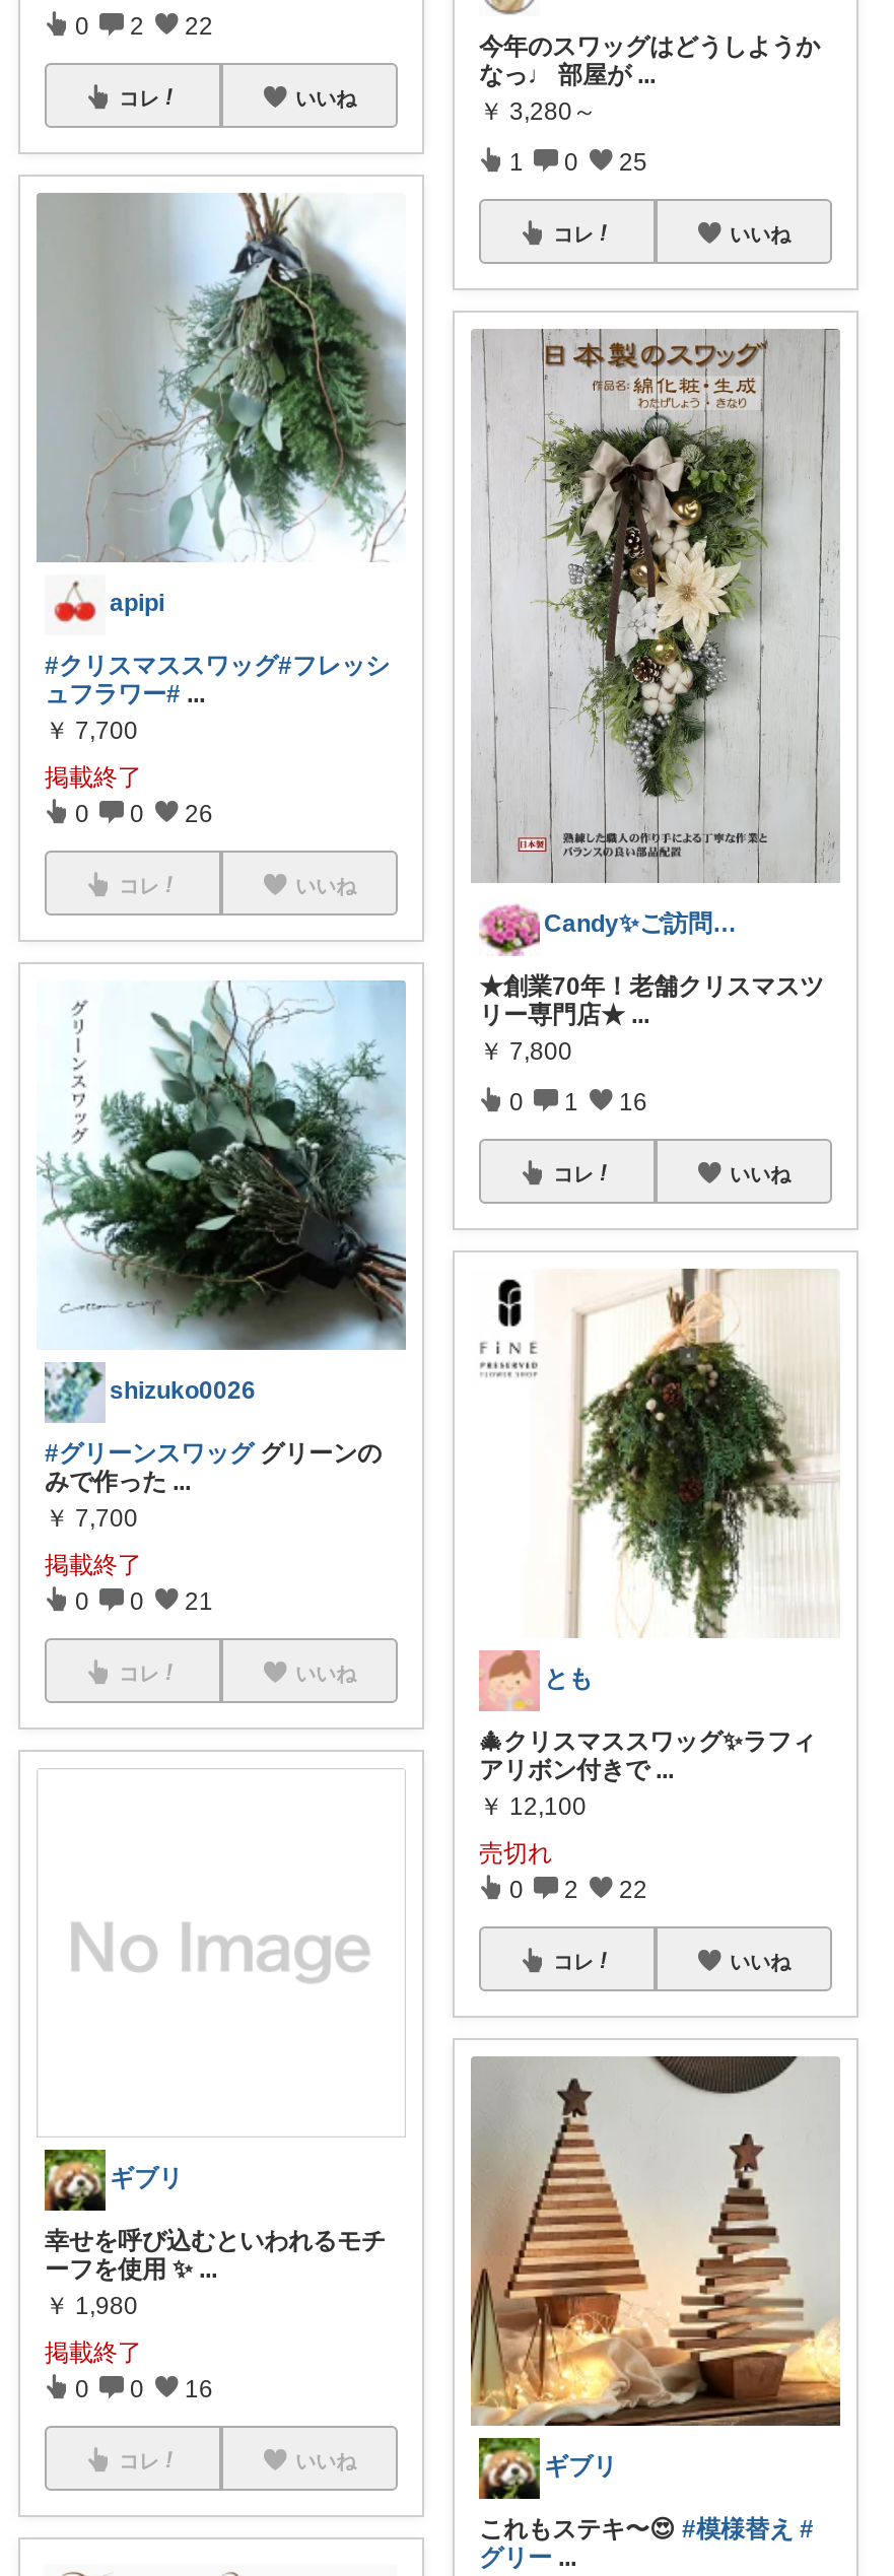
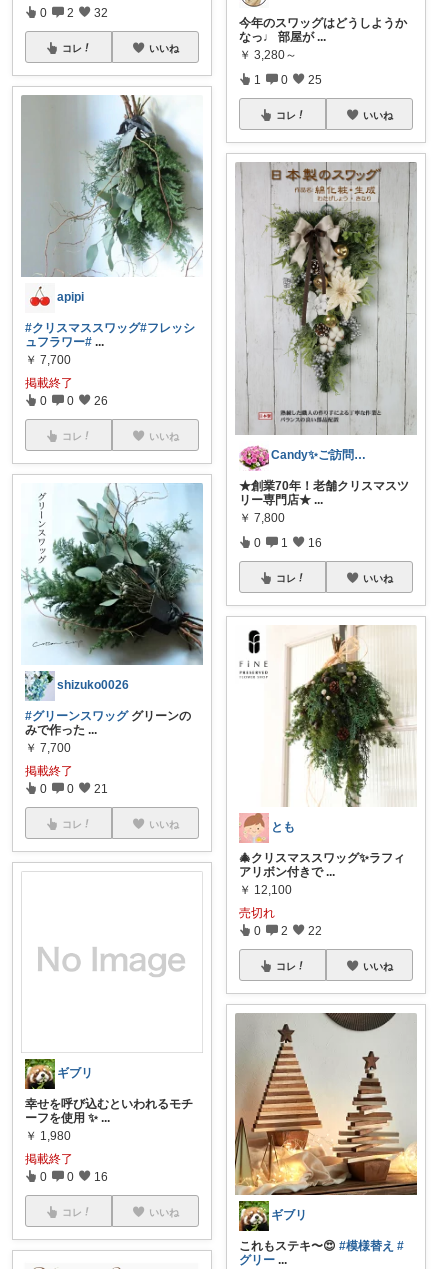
- 0 2 22
+ 0 2 32
